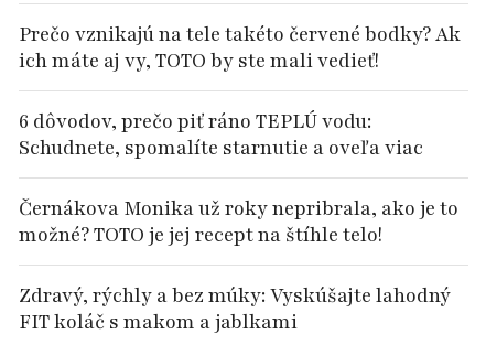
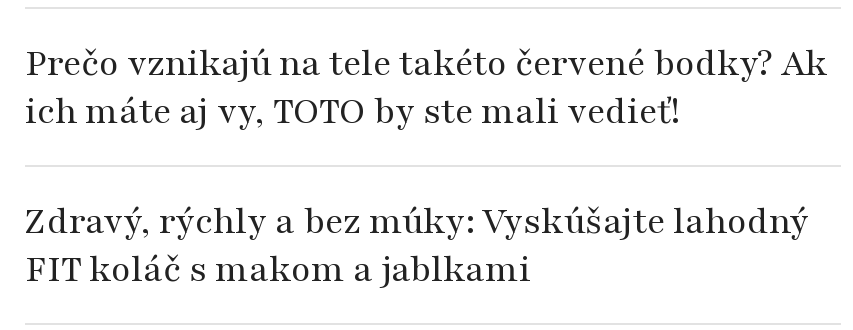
- 6 dôvodov, prečo piť ráno TEPLÚ vodu:
- Schudnete, spomalíte starnutie a oveľa viac
- Černákova Monika už roky nepribrala, ako je to
- možné? TOTO je jej recept na štíhle telo!
